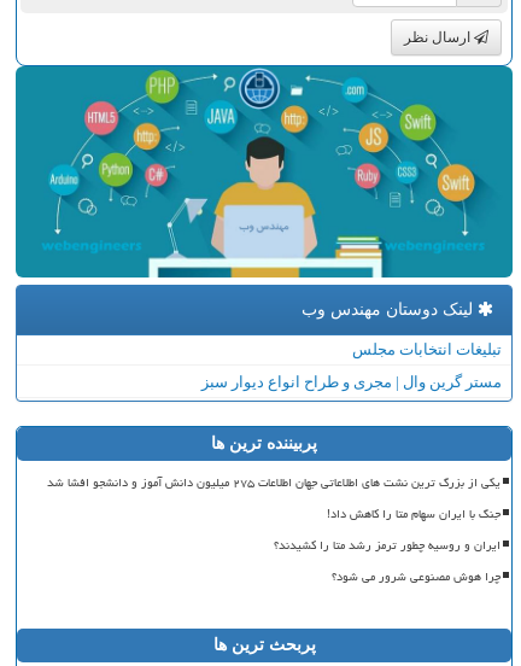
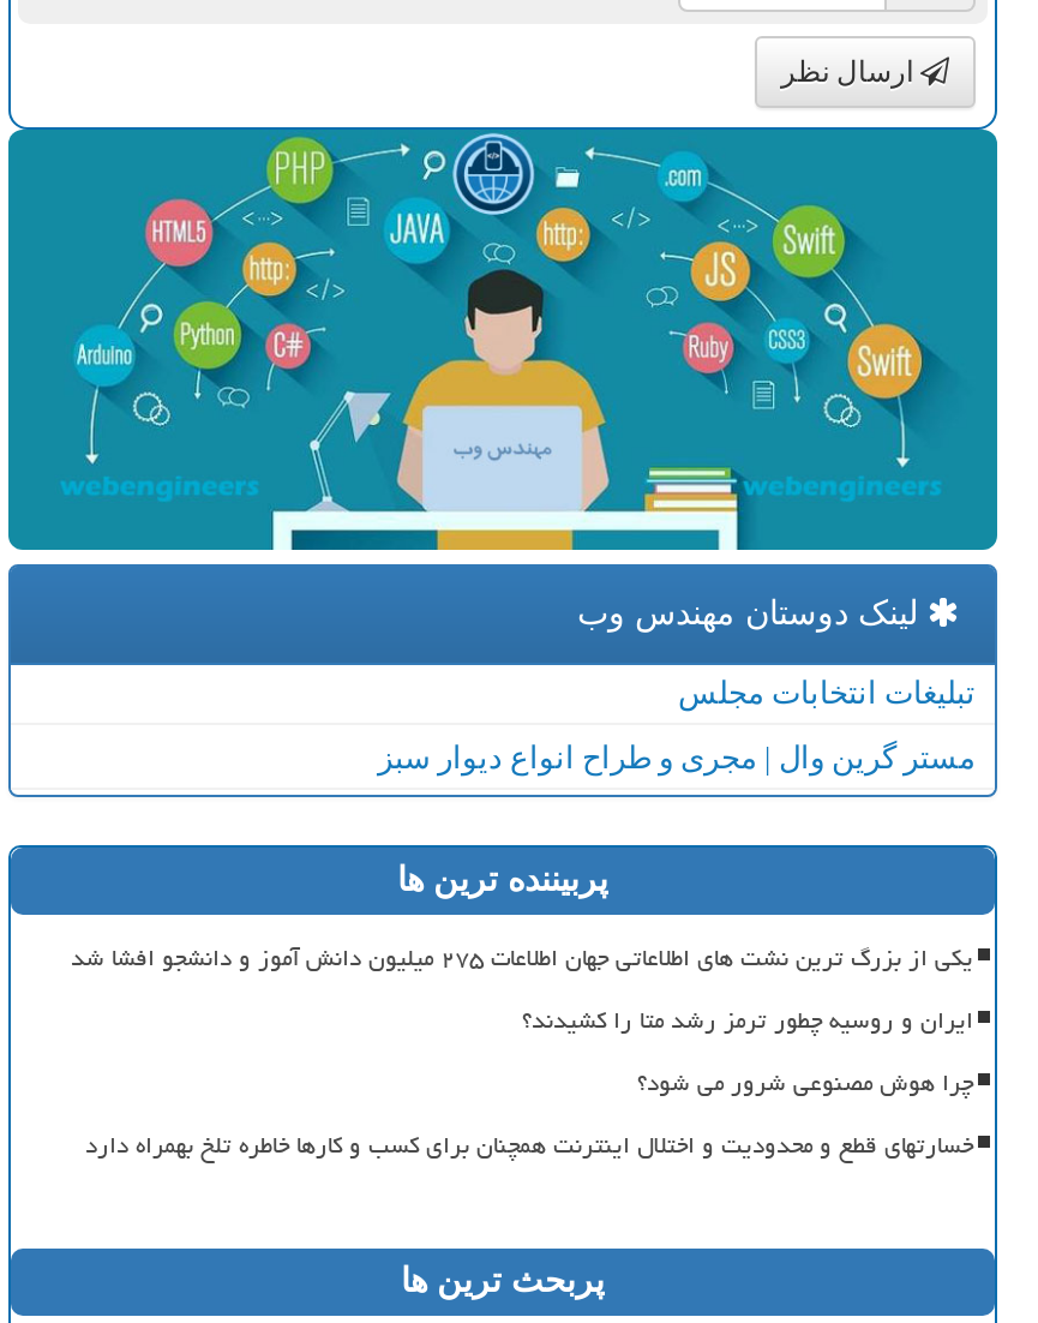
- جنگ با ایران سهام متا را کاهش داد!

moved up: ایران و روسیه چطور ترمز رشد متا را کشیدند؟ | چرا هوش مصنوعی شرور می شود؟

+ خسارتهای قطع و محدودیت و اختلال اینترنت همچنان برای کسب و کارها خاطره تلخ بهمراه دارد
